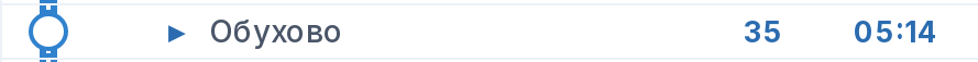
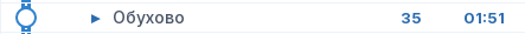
- 05:14
+ 01:51
